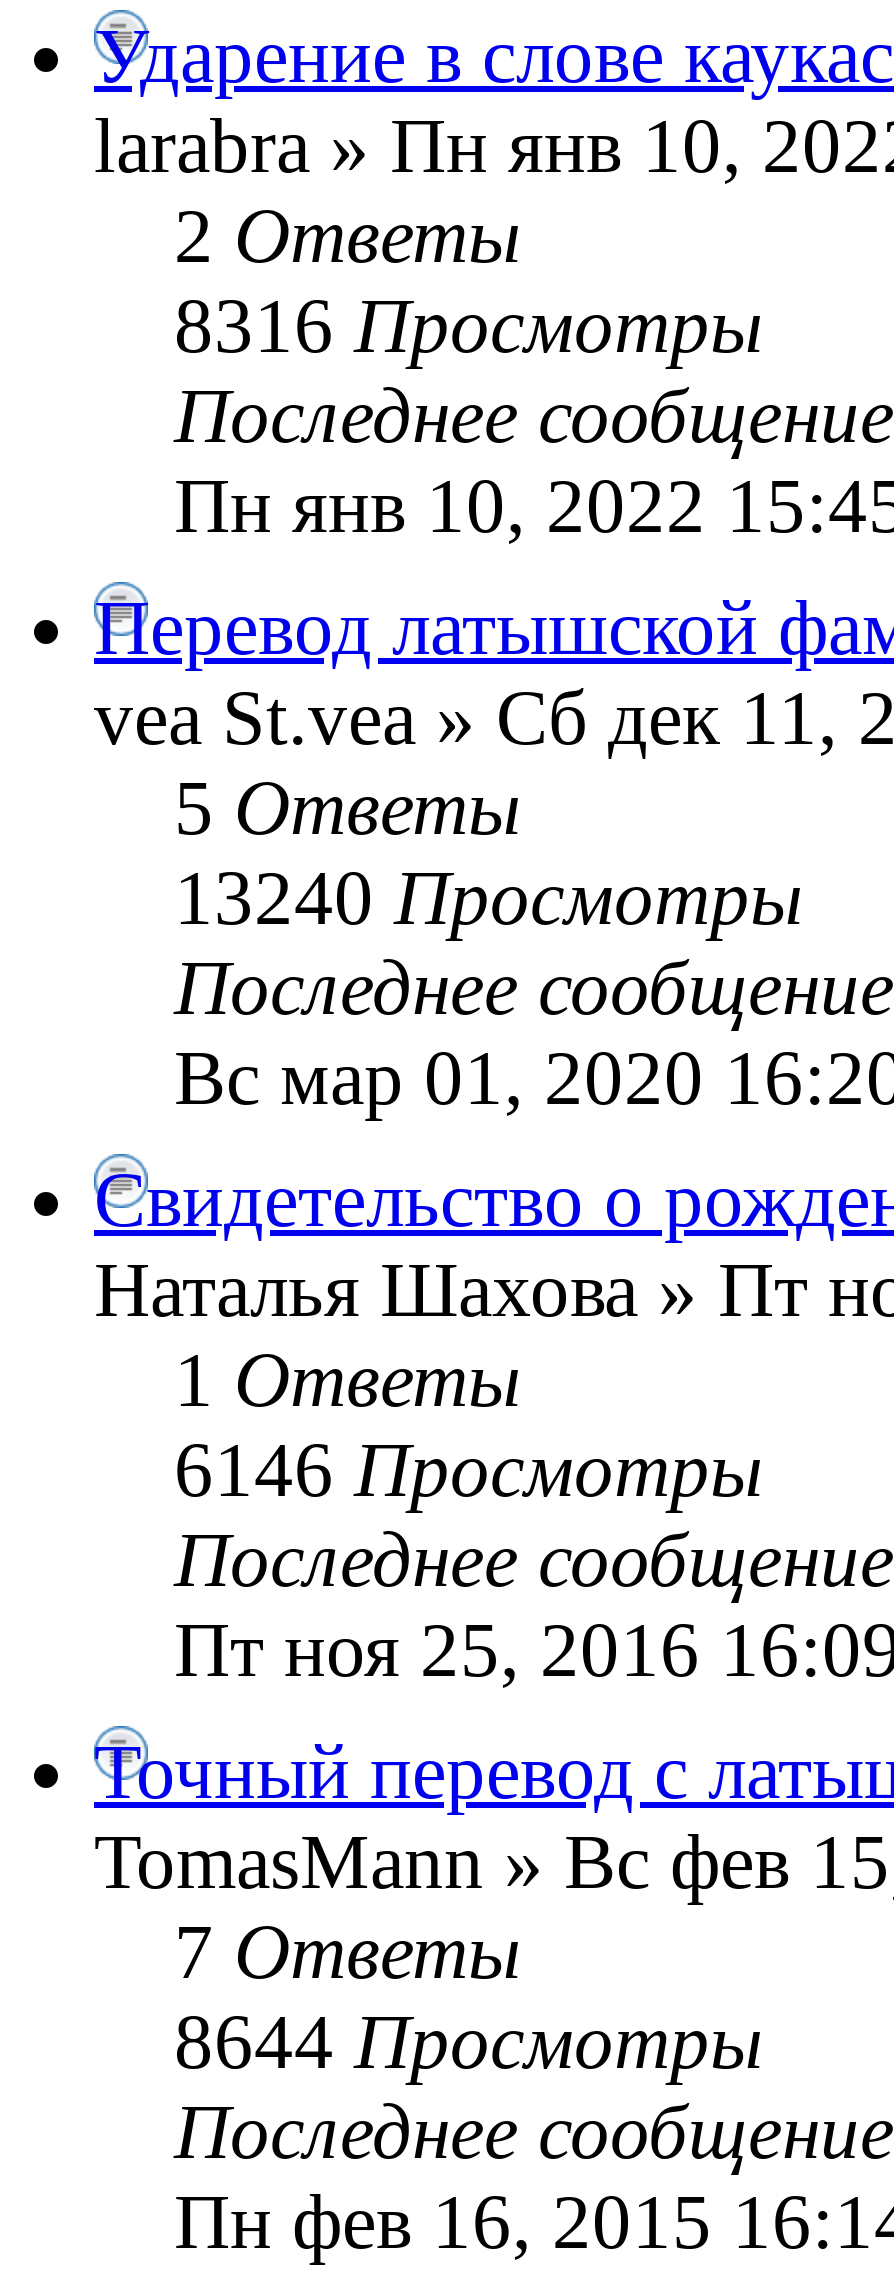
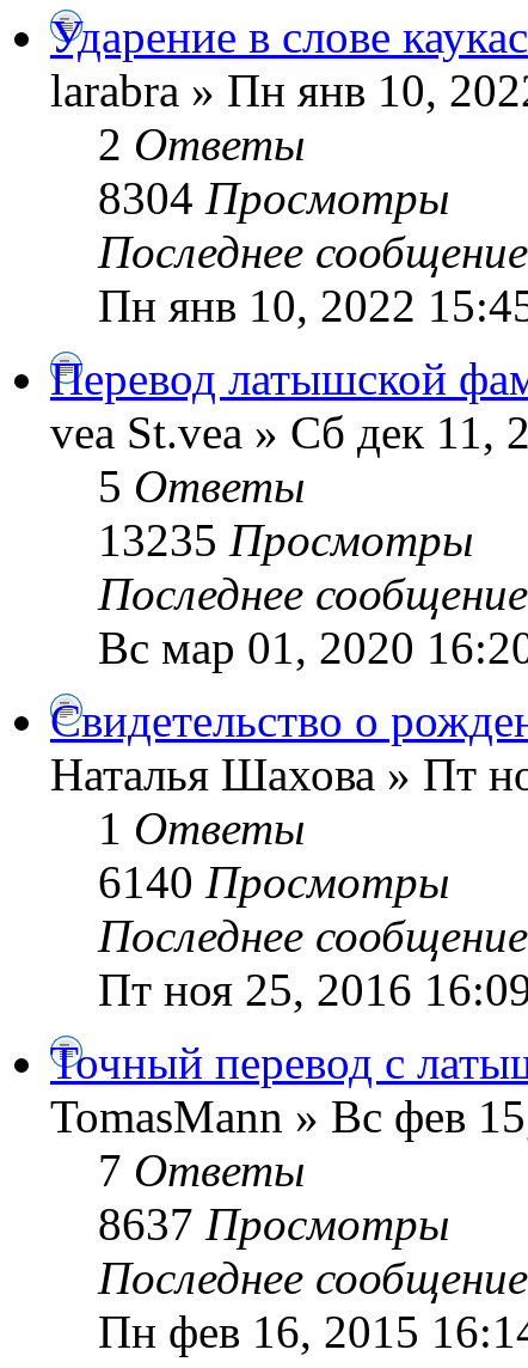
- 8316 Просмотры
+ 8304 Просмотры

- 13240 Просмотры
+ 13235 Просмотры

- 6146 Просмотры
+ 6140 Просмотры

- 8644 Просмотры
+ 8637 Просмотры
